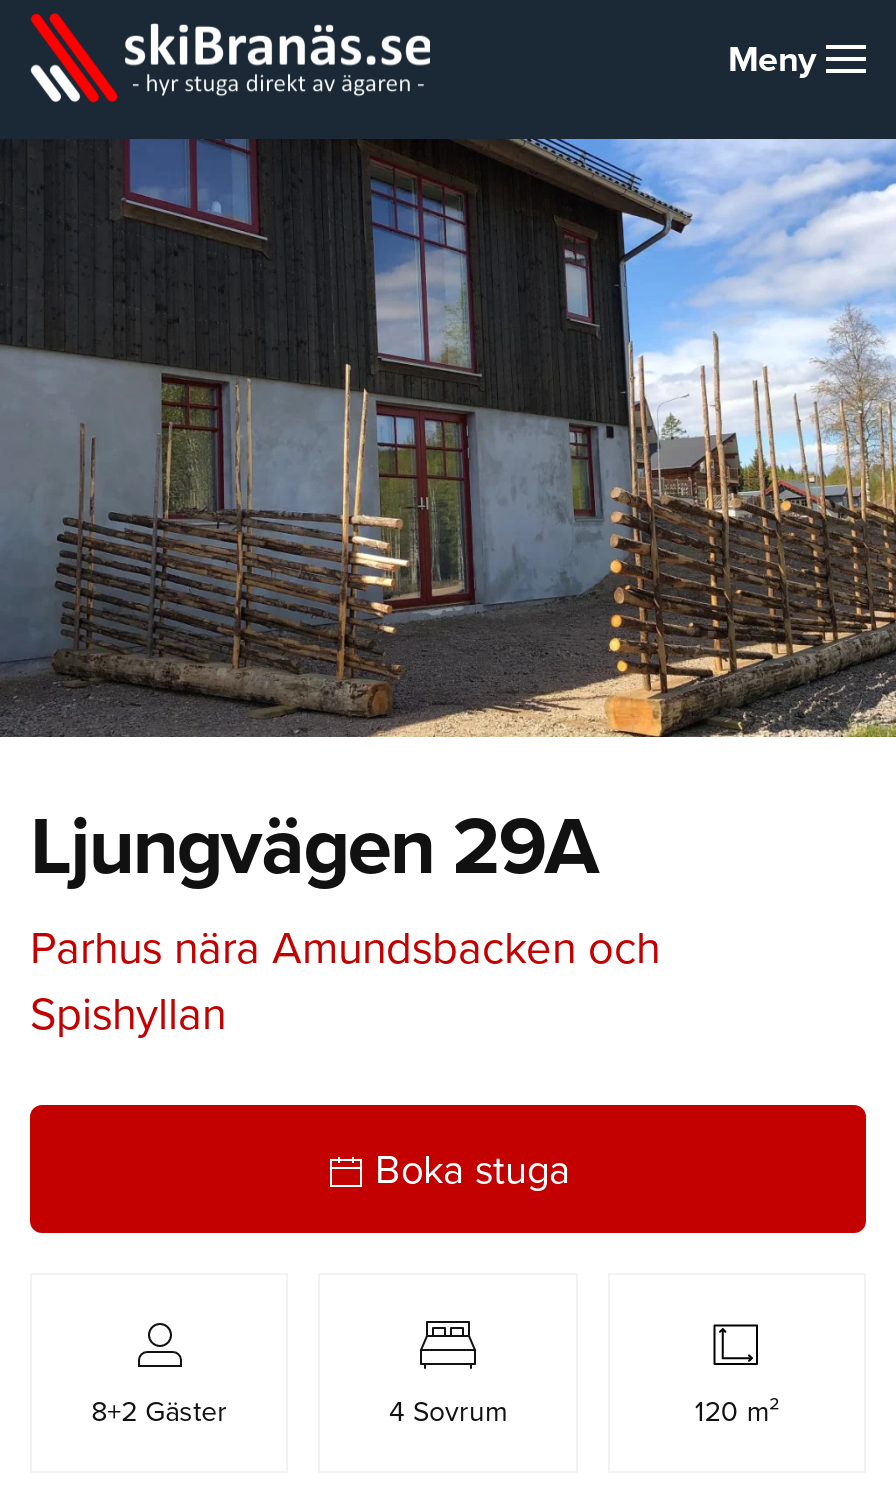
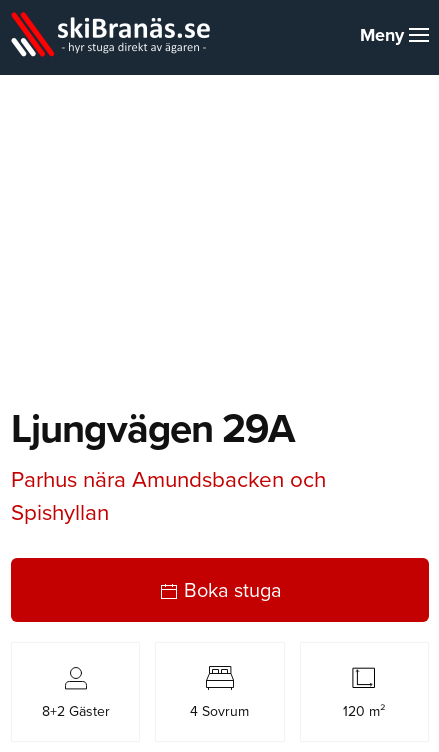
- [image]
